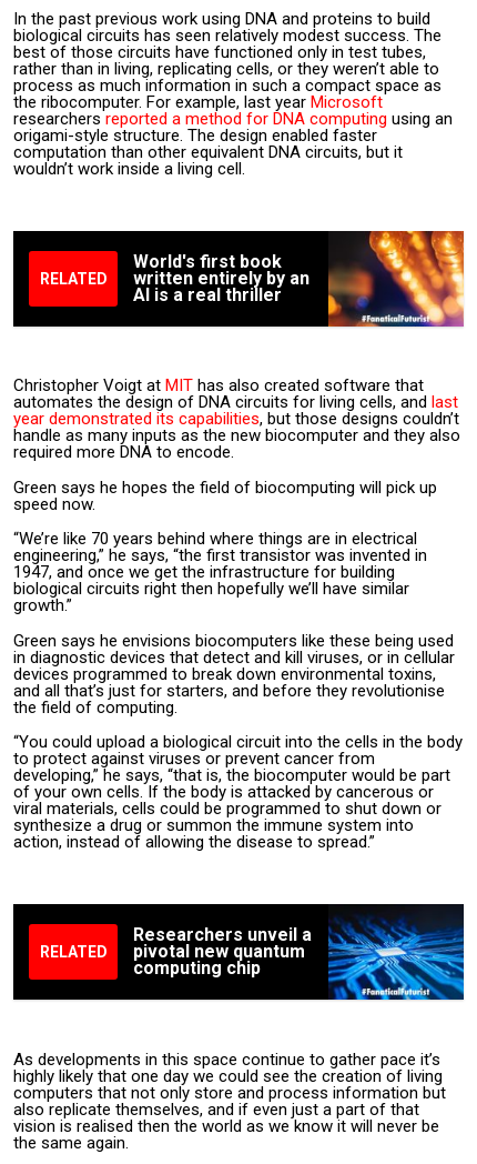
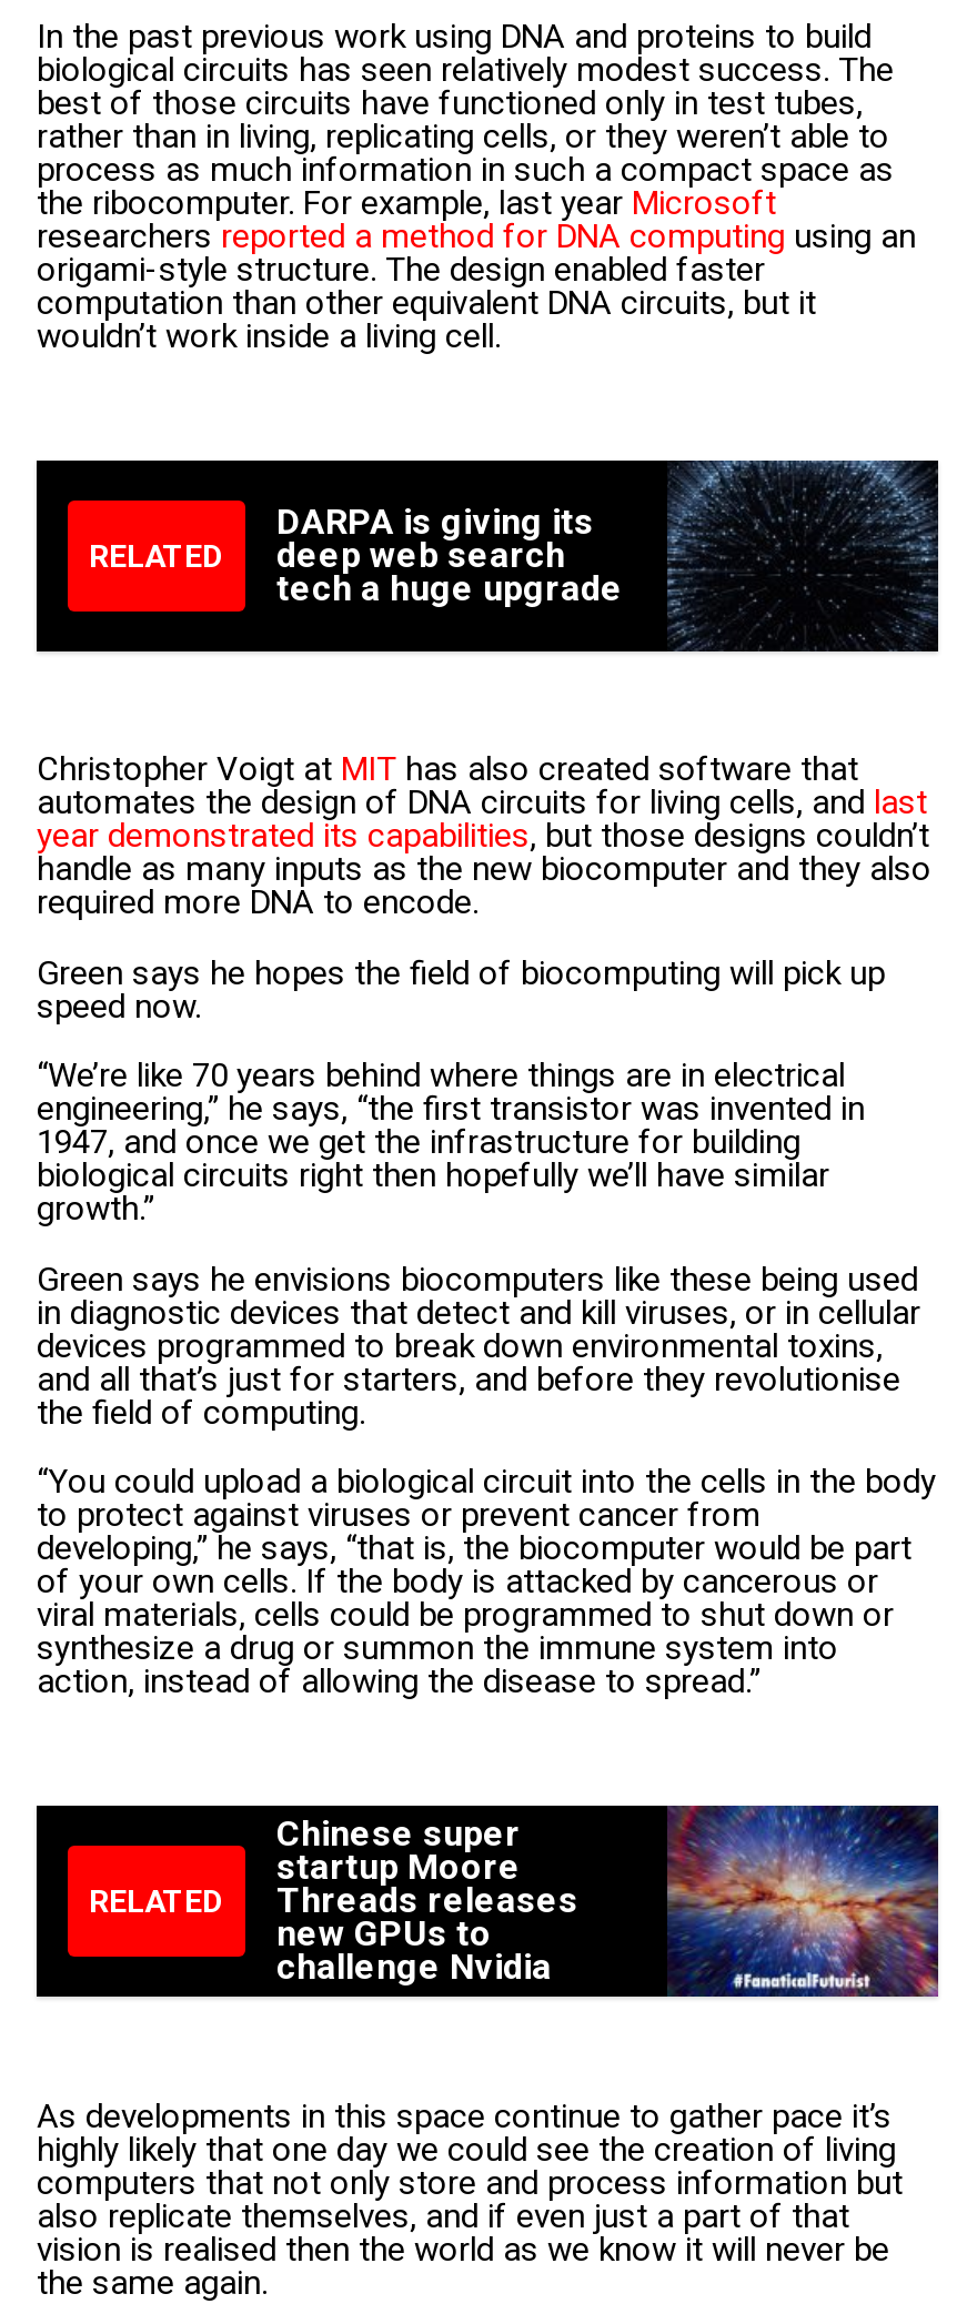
- [image]
- World's first book
- written entirely by an
- AI is a real thriller
+ [image]
+ DARPA is giving its
+ deep web search
+ tech a huge upgrade

- [image]
- Researchers unveil a
- pivotal new quantum
- computing chip
+ [image]
+ Chinese super
+ startup Moore
+ Threads releases
+ new GPUs to
+ challenge Nvidia
